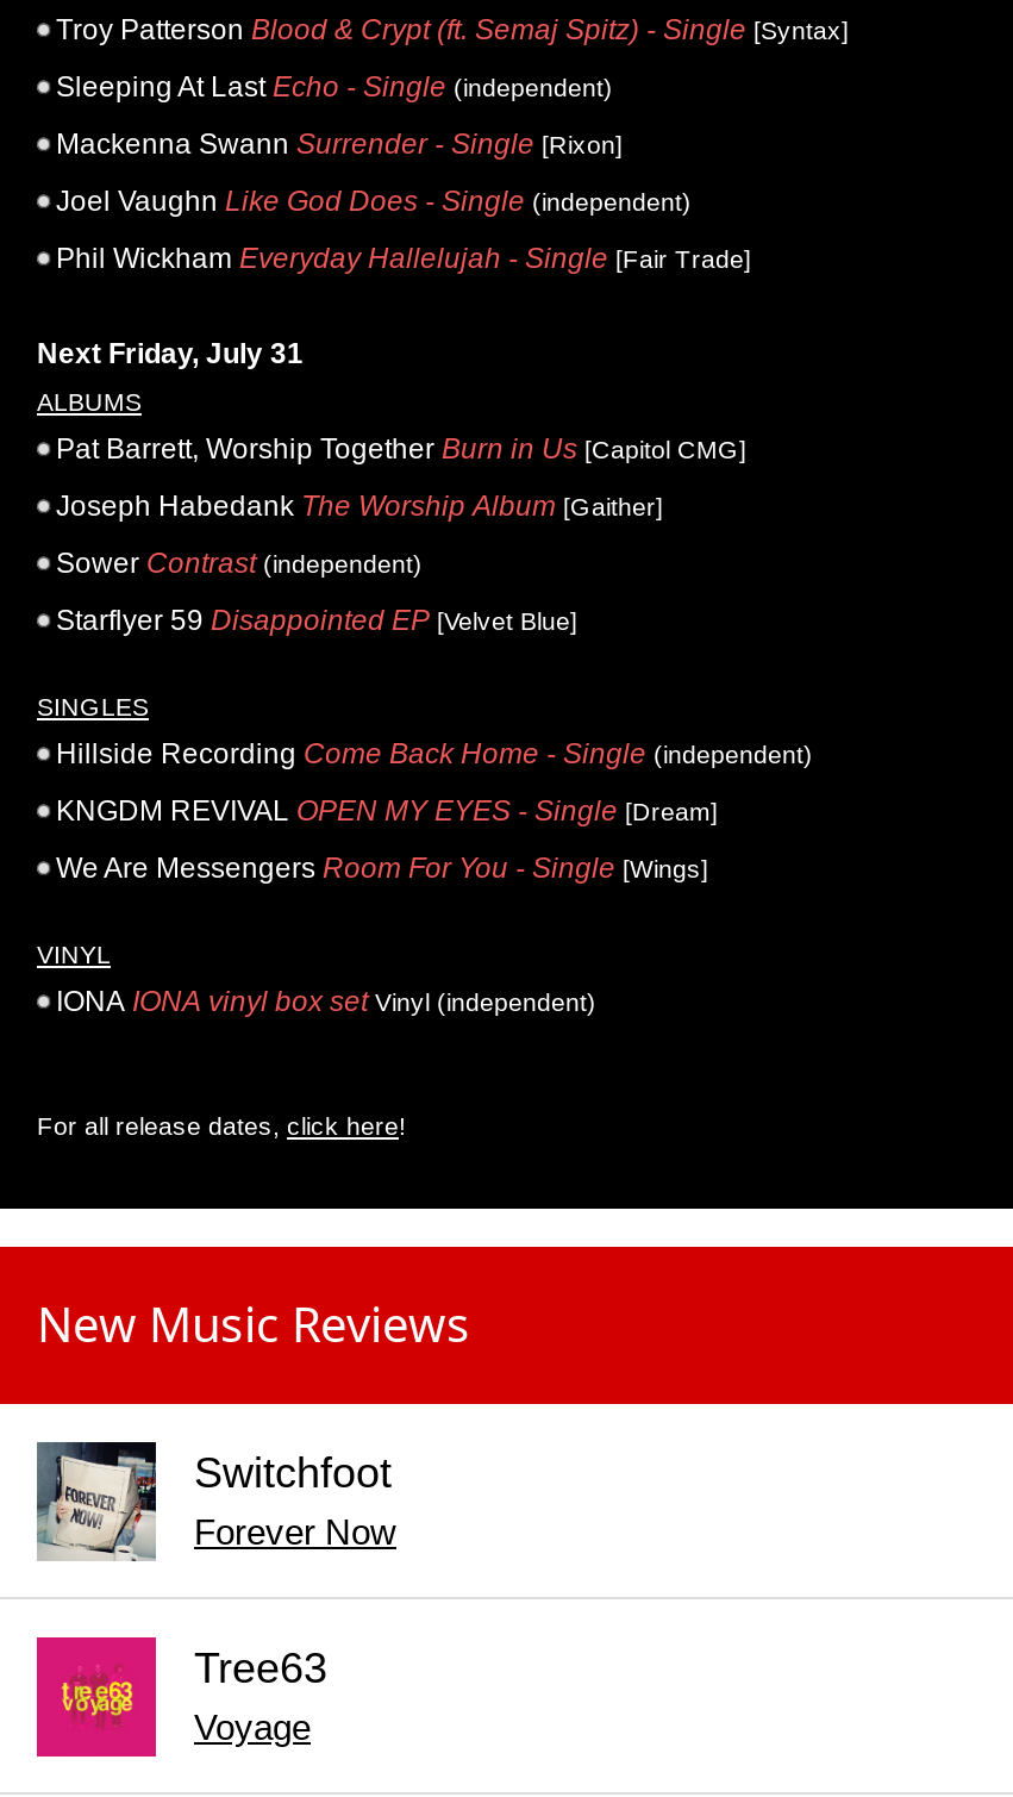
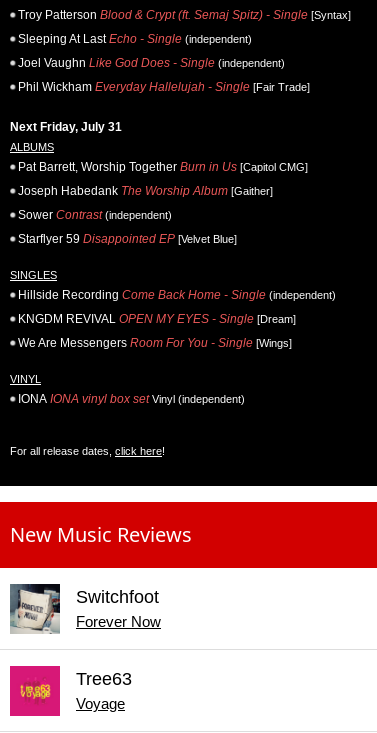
- Mackenna Swann Surrender - Single [Rixon]
